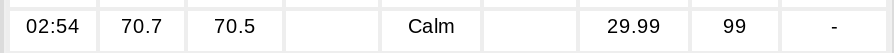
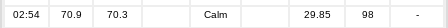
- 02:54 70.7
+ 02:54 70.9

- 70.5
+ 70.3

- 29.99
+ 29.85

- 99
+ 98
